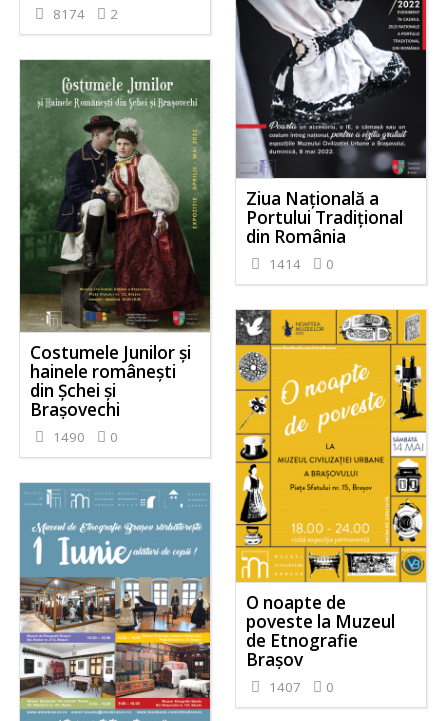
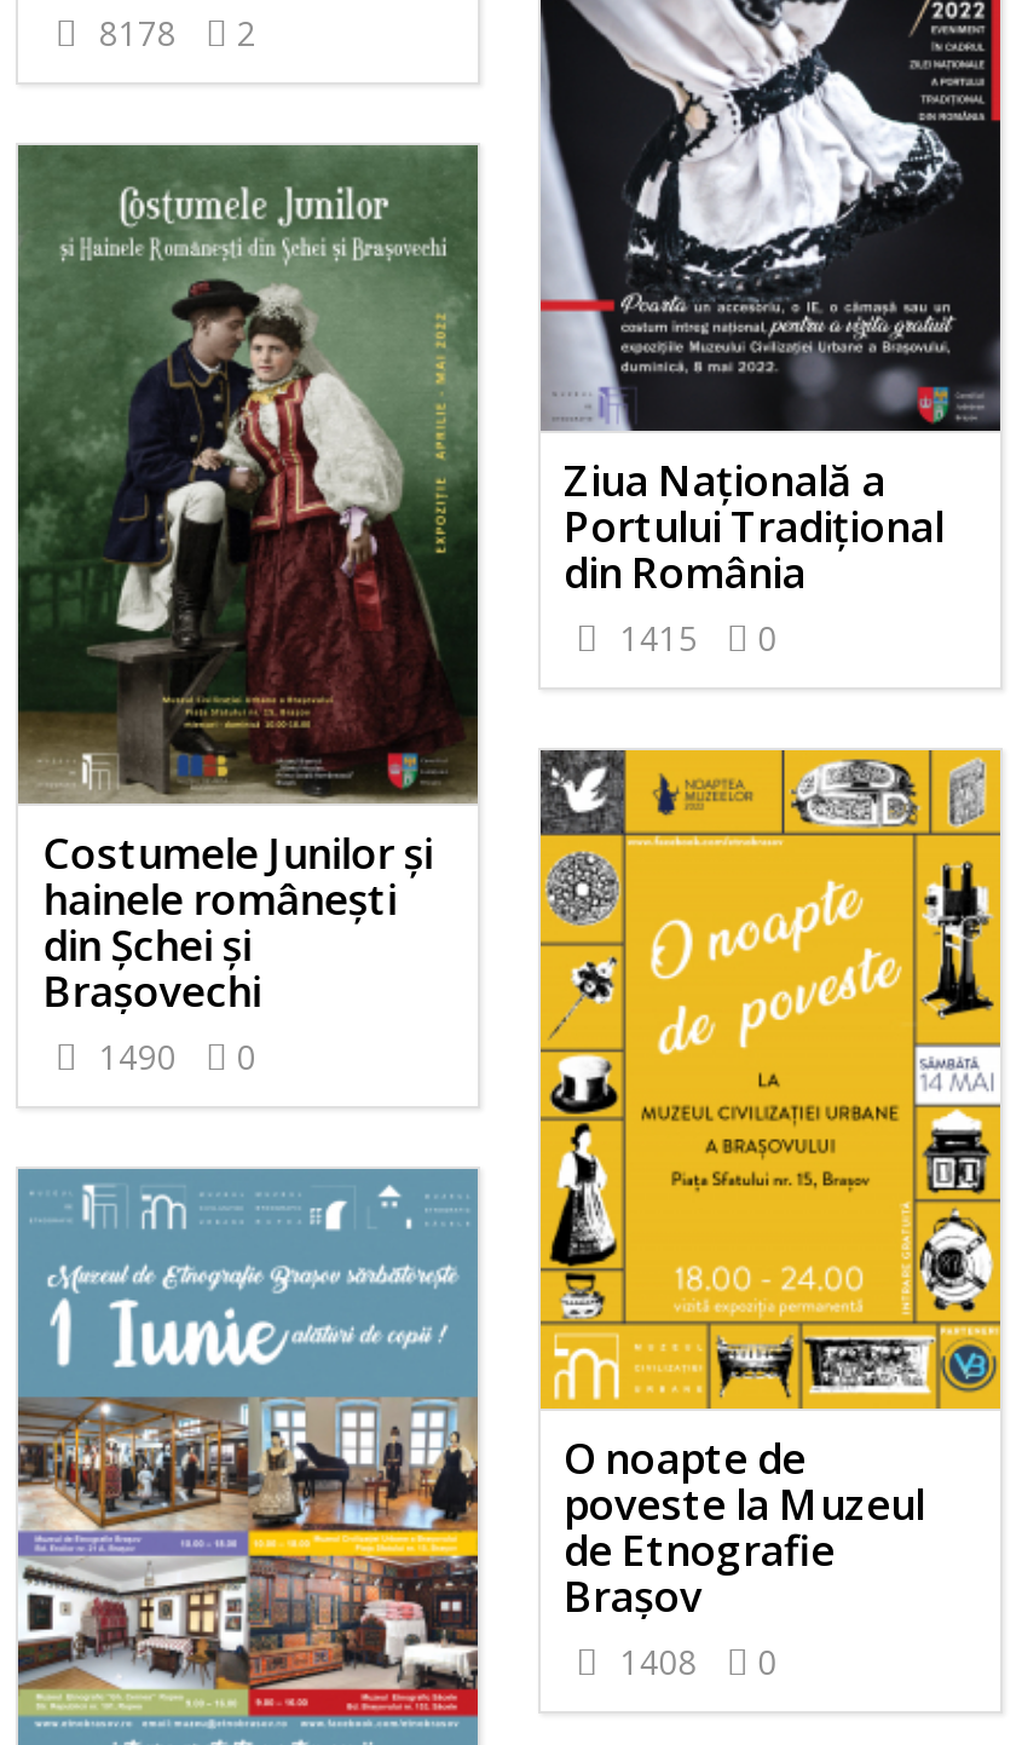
- 8174 2
+ 8178 2

- 1414 0
+ 1415 0

- 1407 0
+ 1408 0
